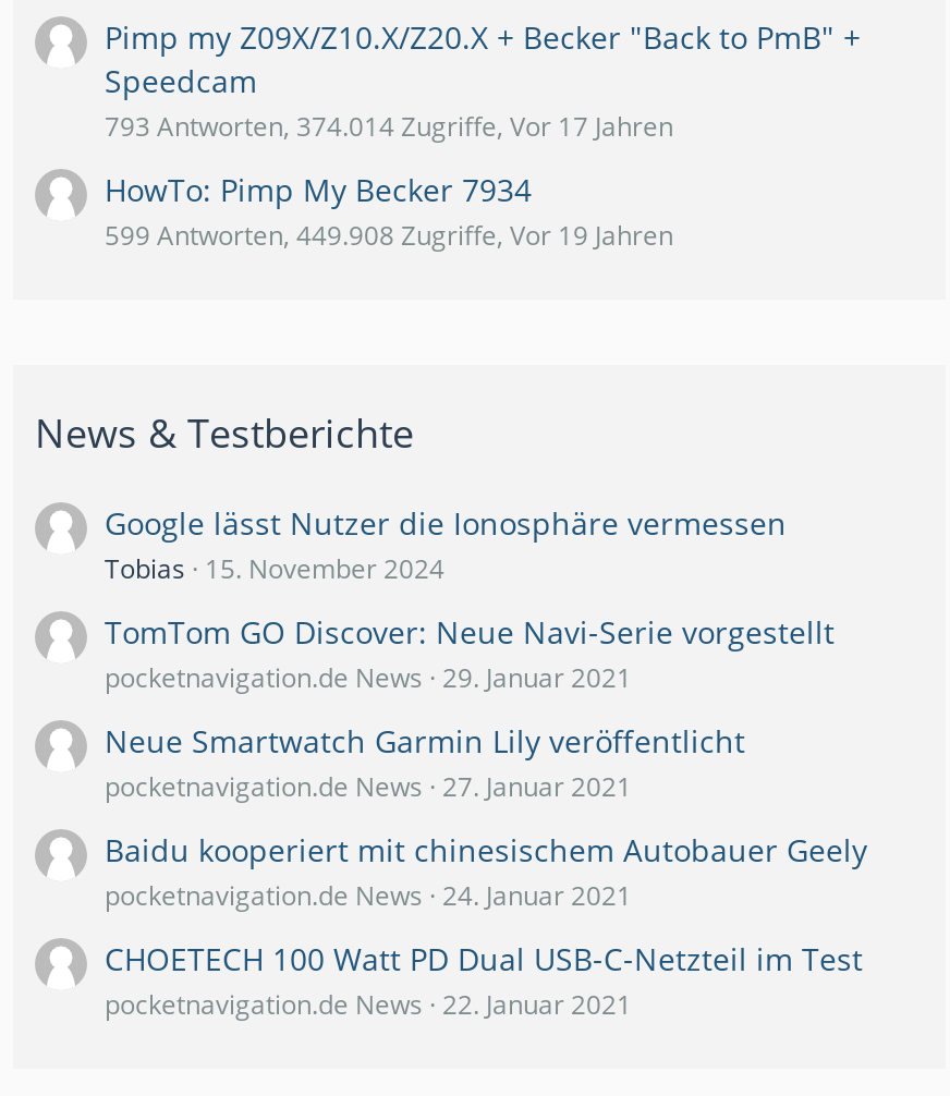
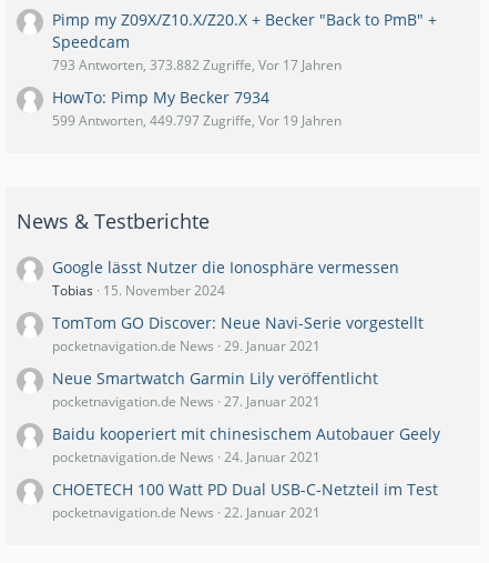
- 793 Antworten, 374.014 Zugriffe, Vor 17 Jahren
+ 793 Antworten, 373.882 Zugriffe, Vor 17 Jahren

- 599 Antworten, 449.908 Zugriffe, Vor 19 Jahren
+ 599 Antworten, 449.797 Zugriffe, Vor 19 Jahren
